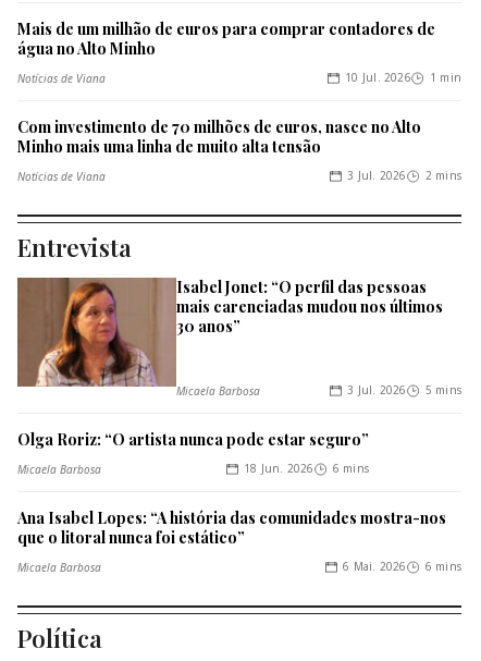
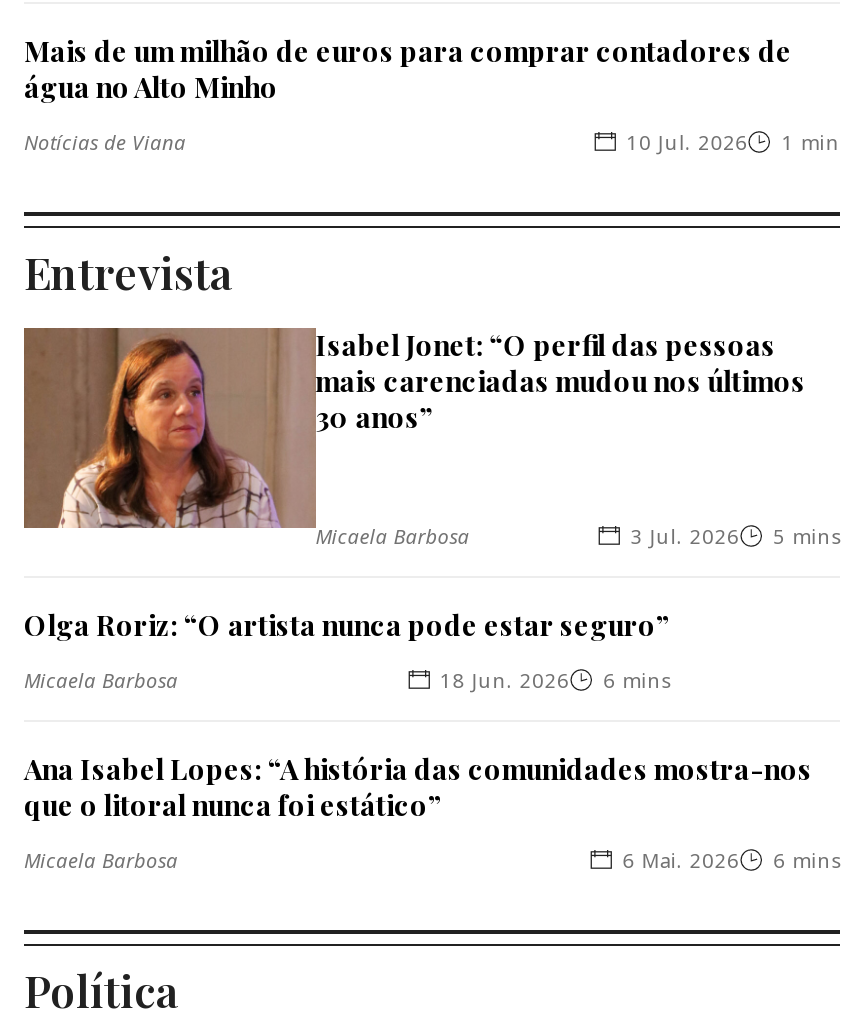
- Com investimento de 70 milhões de euros, nasce no Alto
- Minho mais uma linha de muito alta tensão
- Notícias de Viana
- 3 Jul. 2026
- 2 mins
